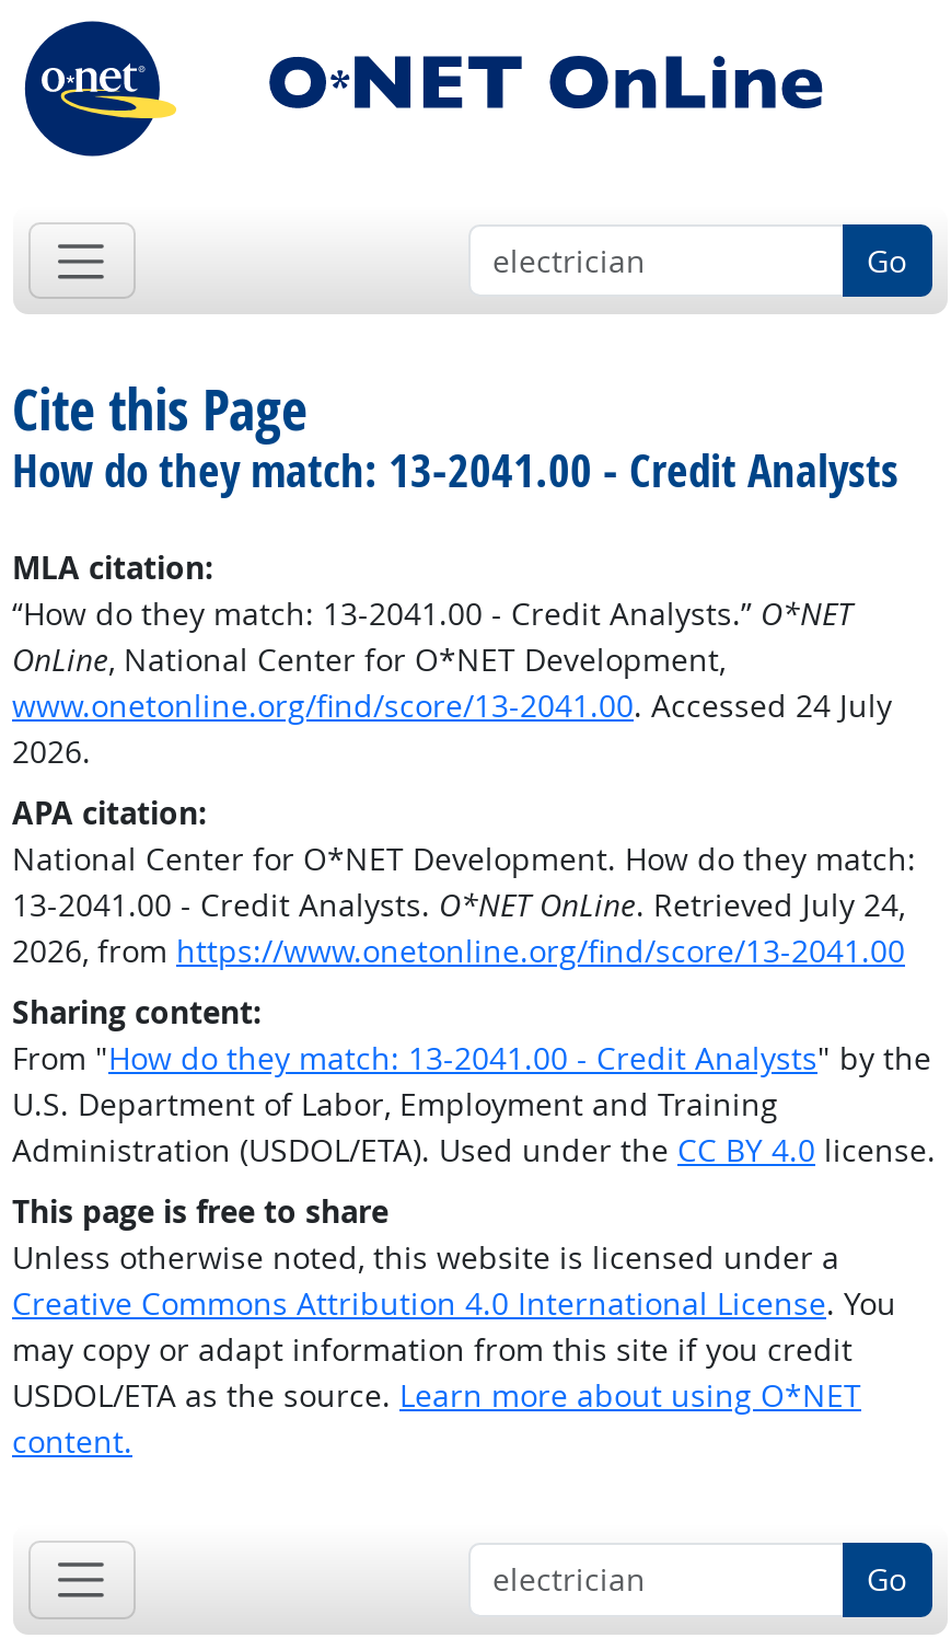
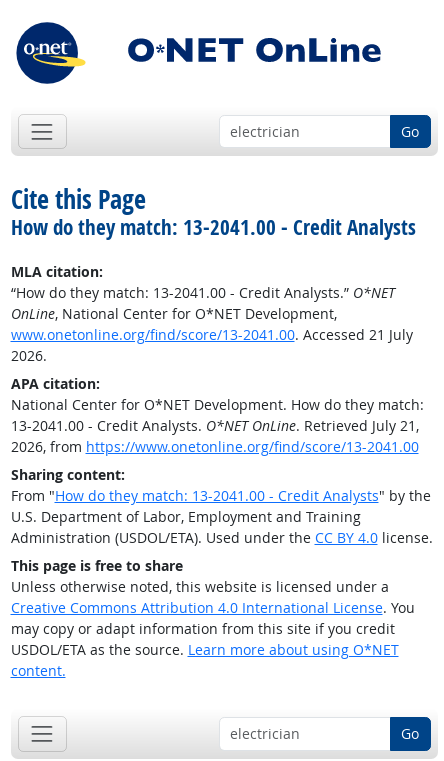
- www.onetonline.org/find/score/13-2041.00. Accessed 24 July
+ www.onetonline.org/find/score/13-2041.00. Accessed 21 July

- 13-2041.00 - Credit Analysts. O*NET OnLine. Retrieved July 24,
+ 13-2041.00 - Credit Analysts. O*NET OnLine. Retrieved July 21,
